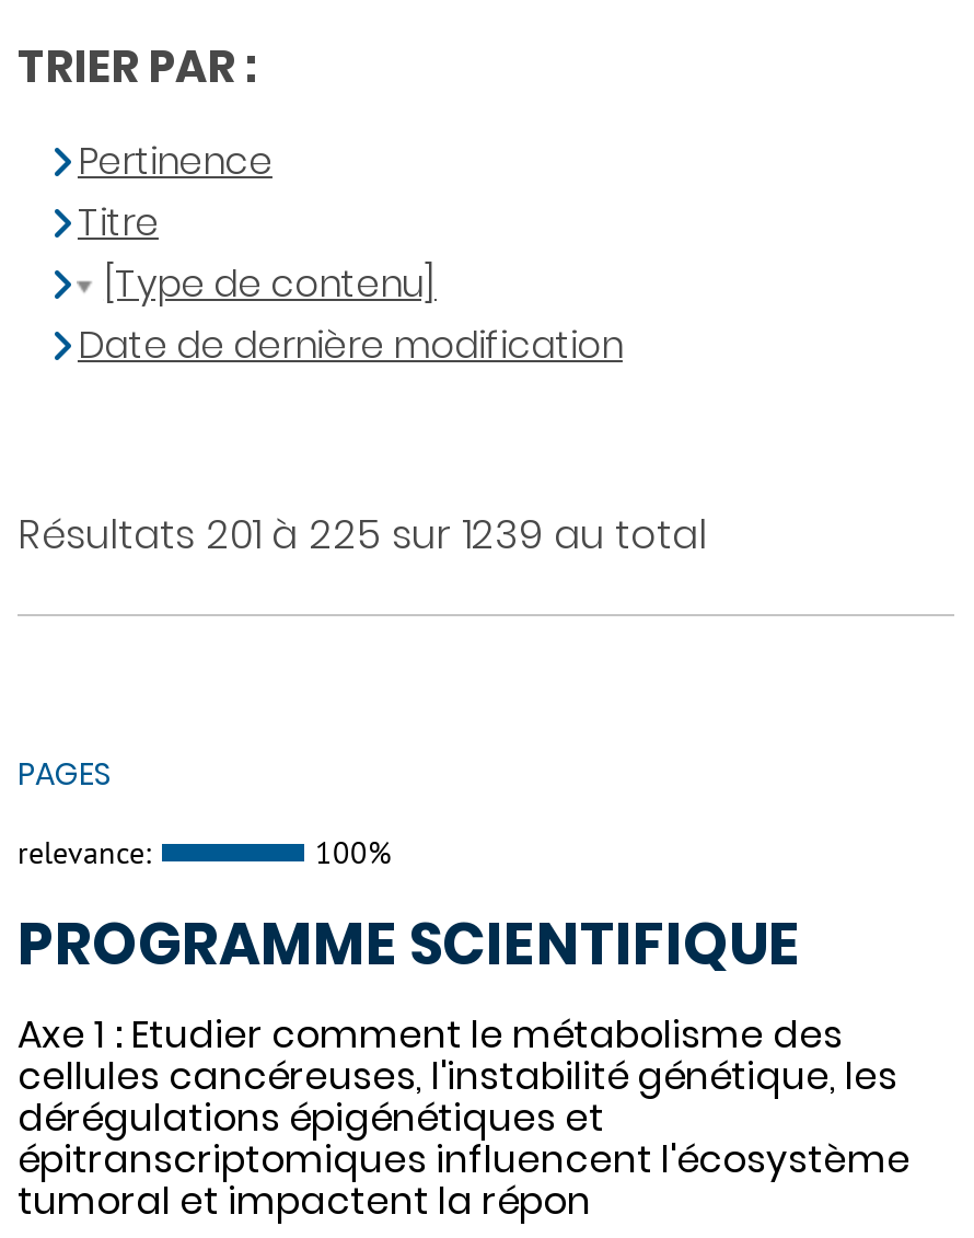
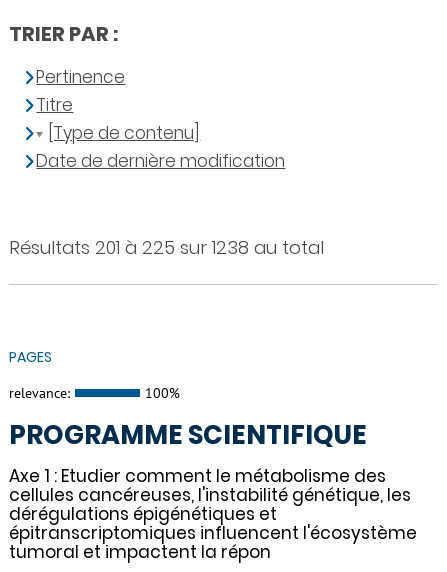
- Résultats 201 à 225 sur 1239 au total
+ Résultats 201 à 225 sur 1238 au total
